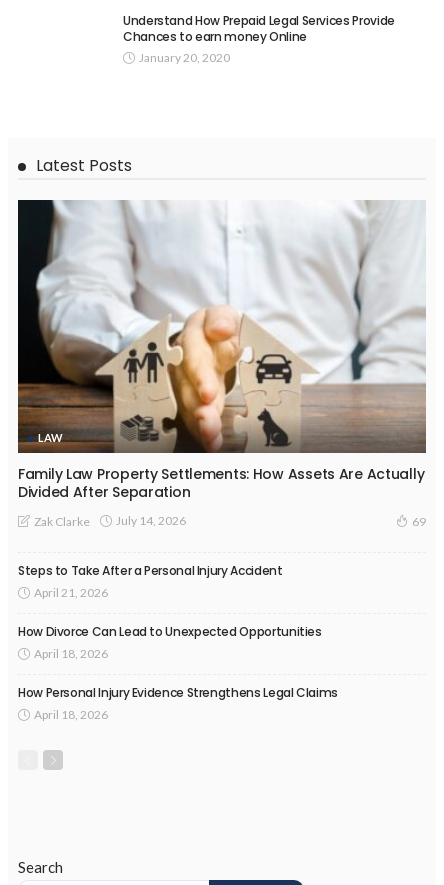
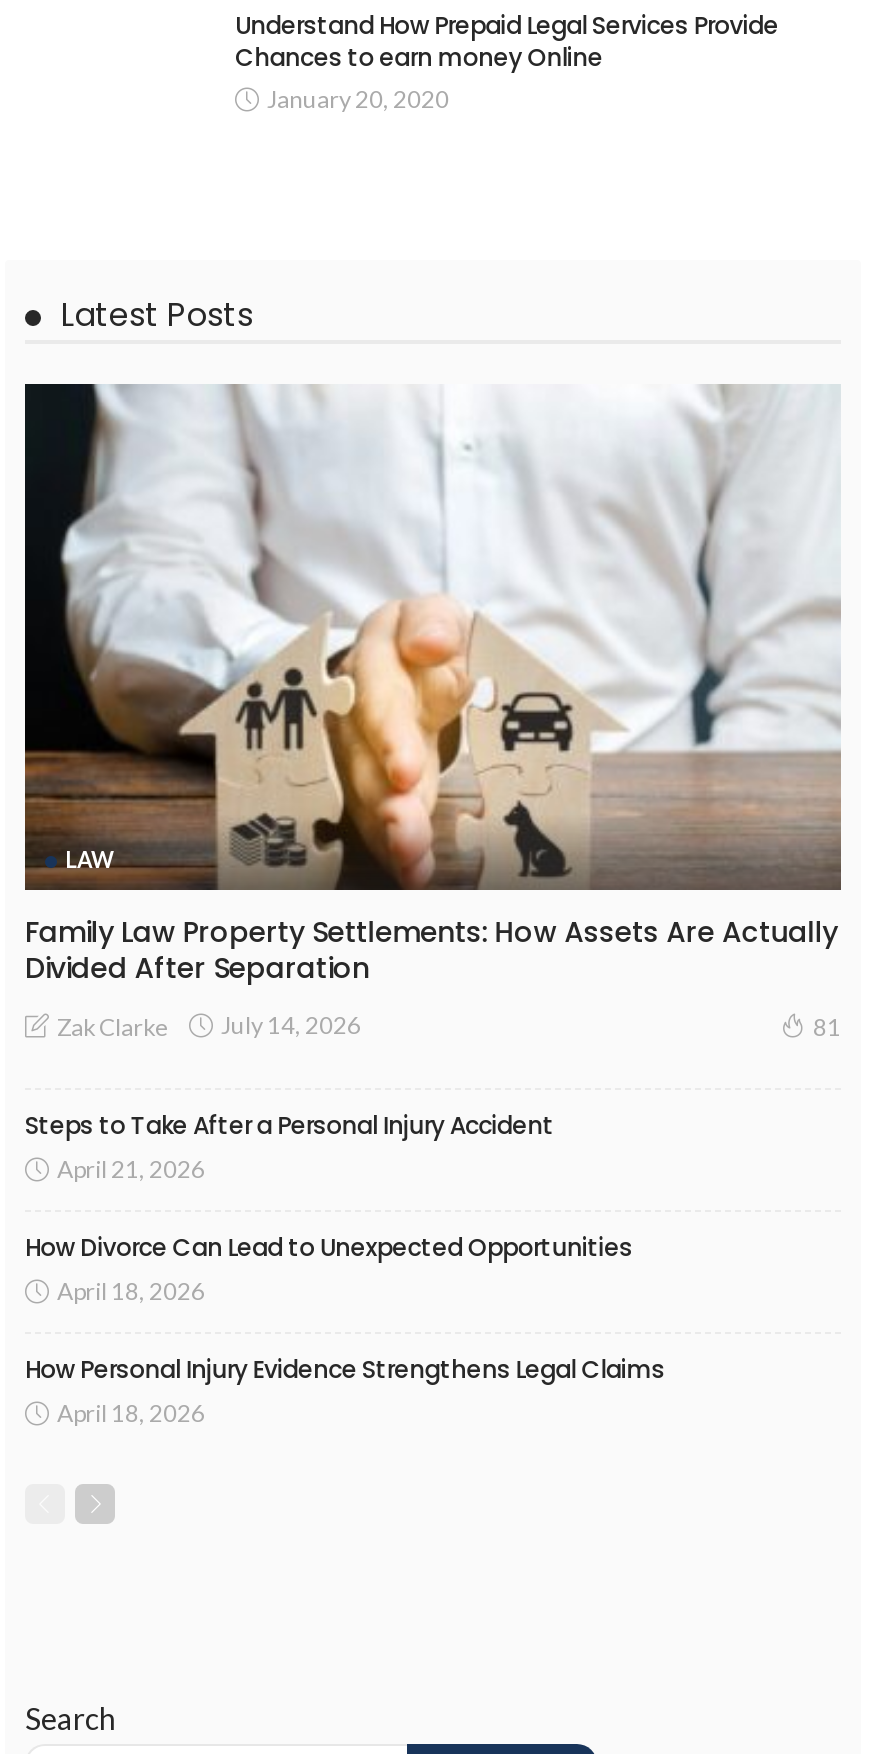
- 69
+ 81
